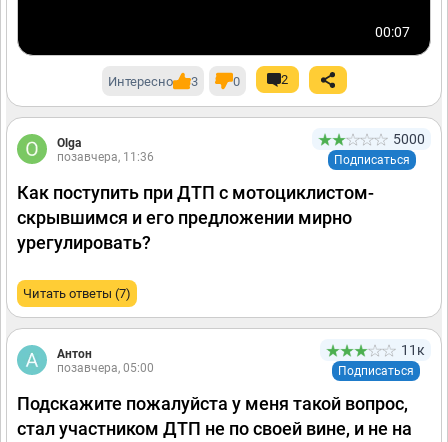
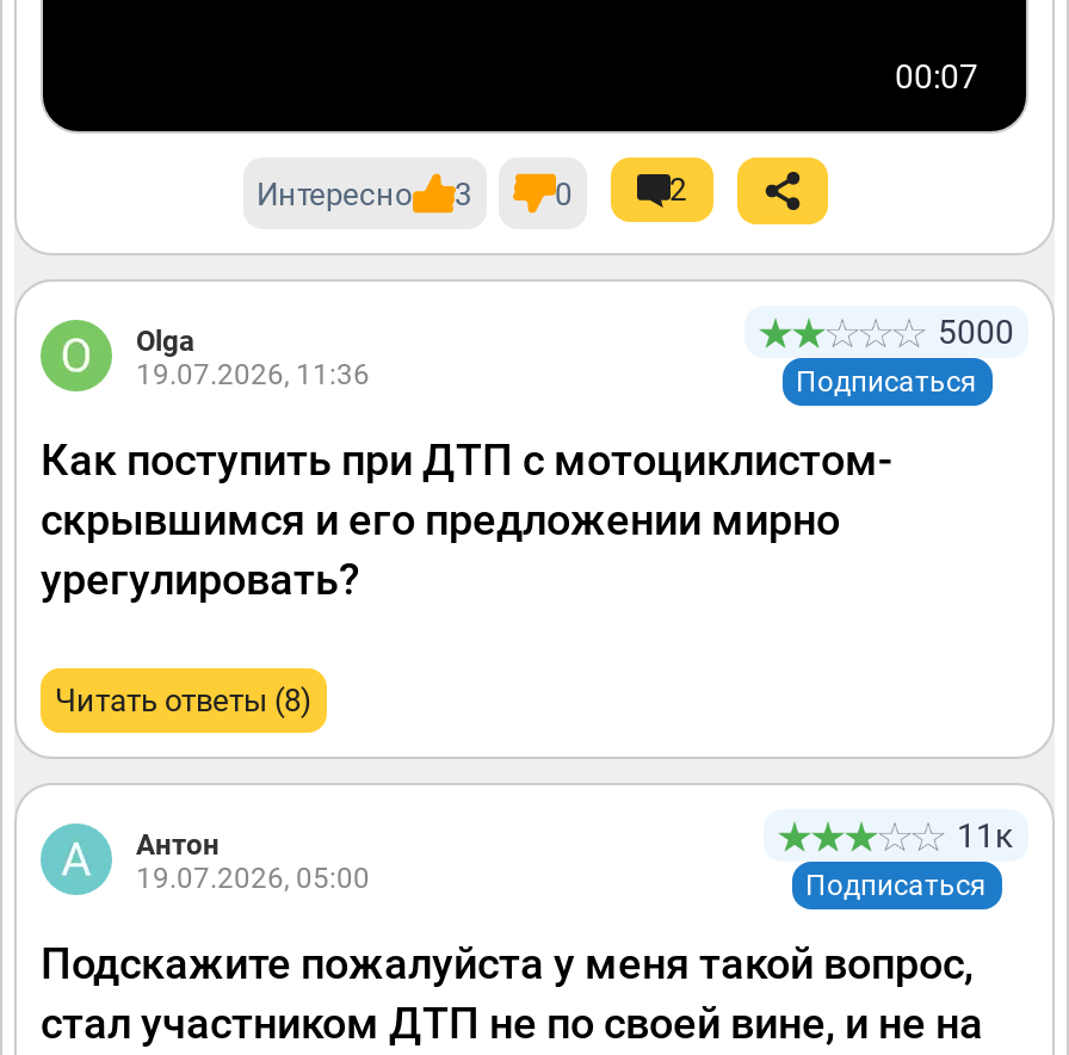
- позавчера, 11:36
+ 19.07.2026, 11:36

- Читать ответы (7)
+ Читать ответы (8)

- позавчера, 05:00
+ 19.07.2026, 05:00
